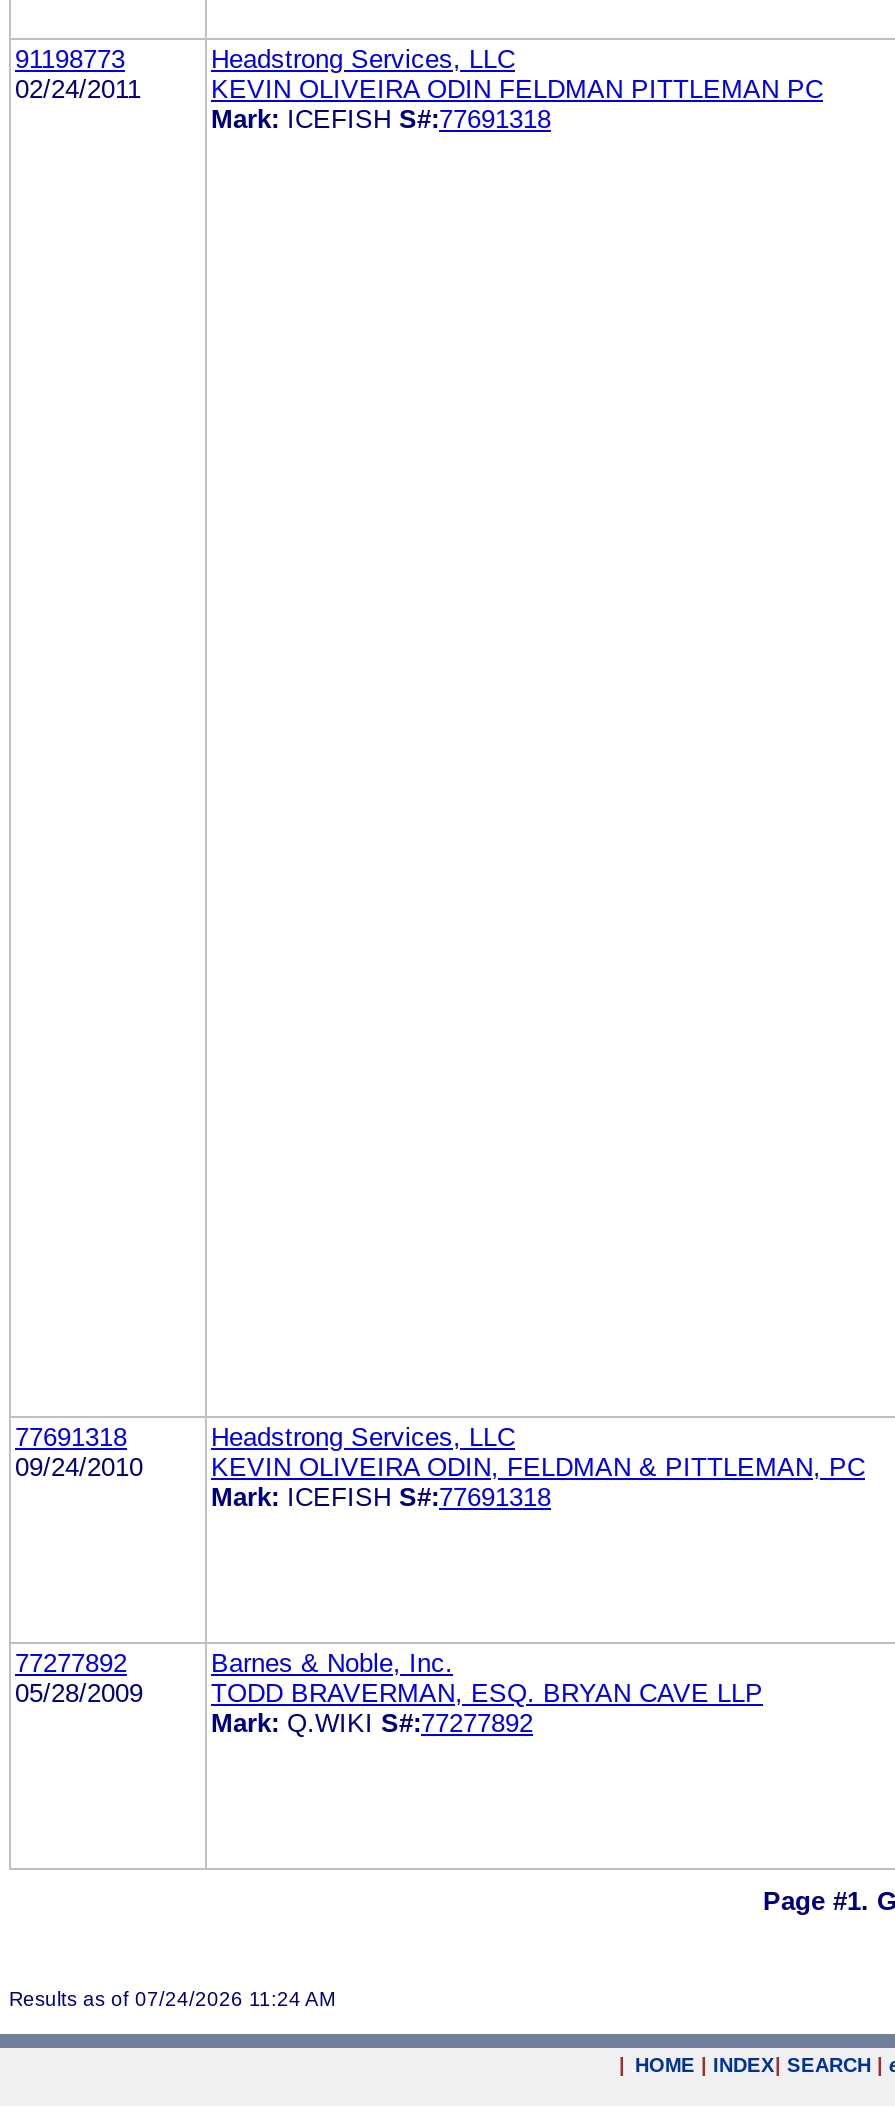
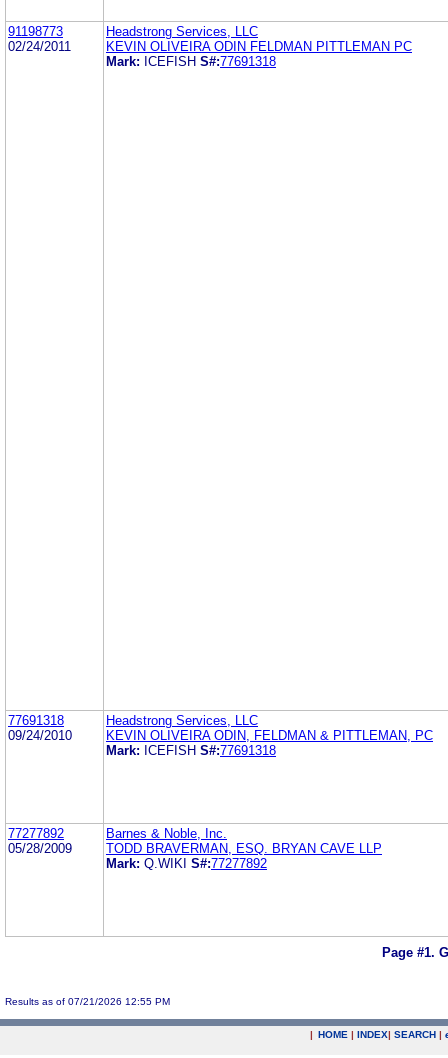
- Results as of 07/24/2026 11:24 AM
+ Results as of 07/21/2026 12:55 PM
